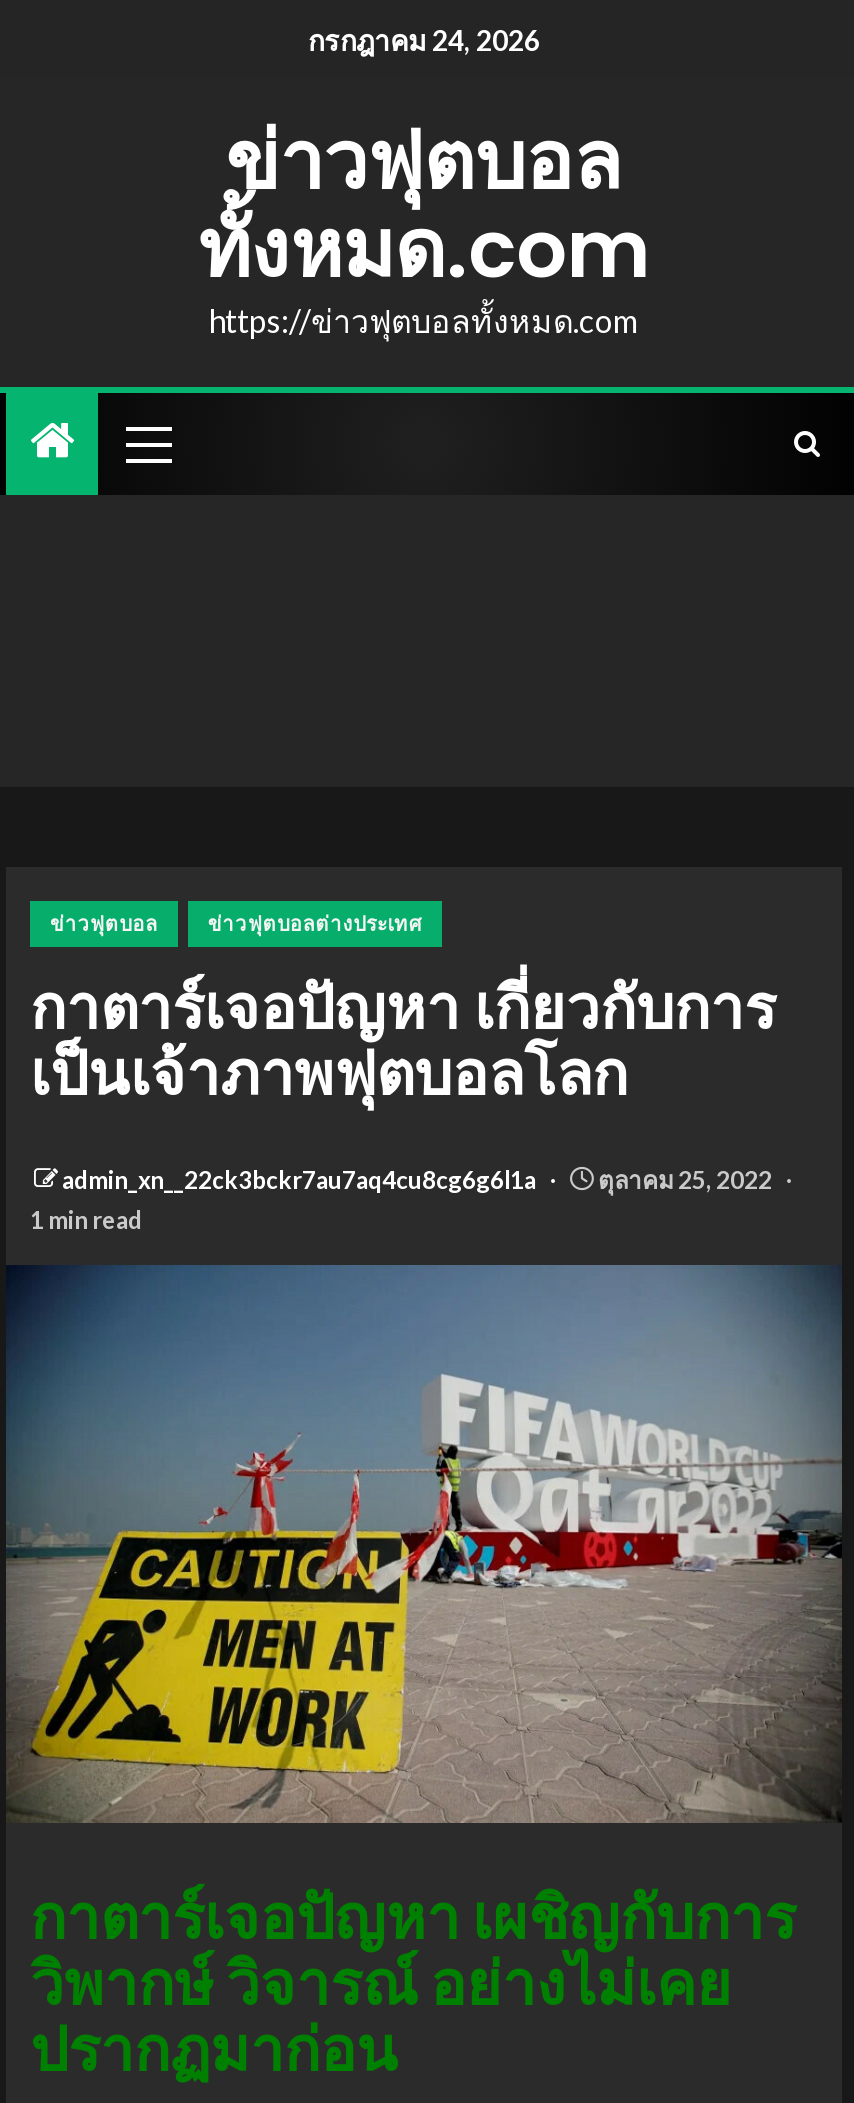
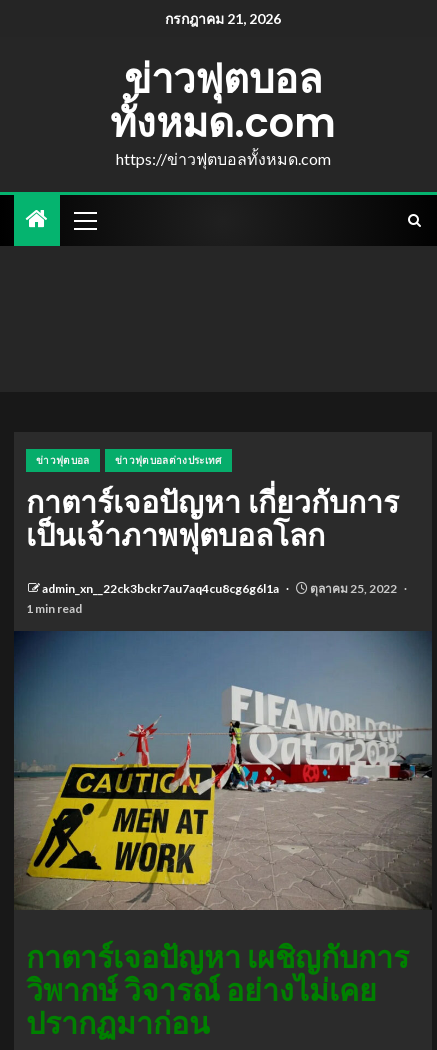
- กรกฎาคม 24, 2026
+ กรกฎาคม 21, 2026
